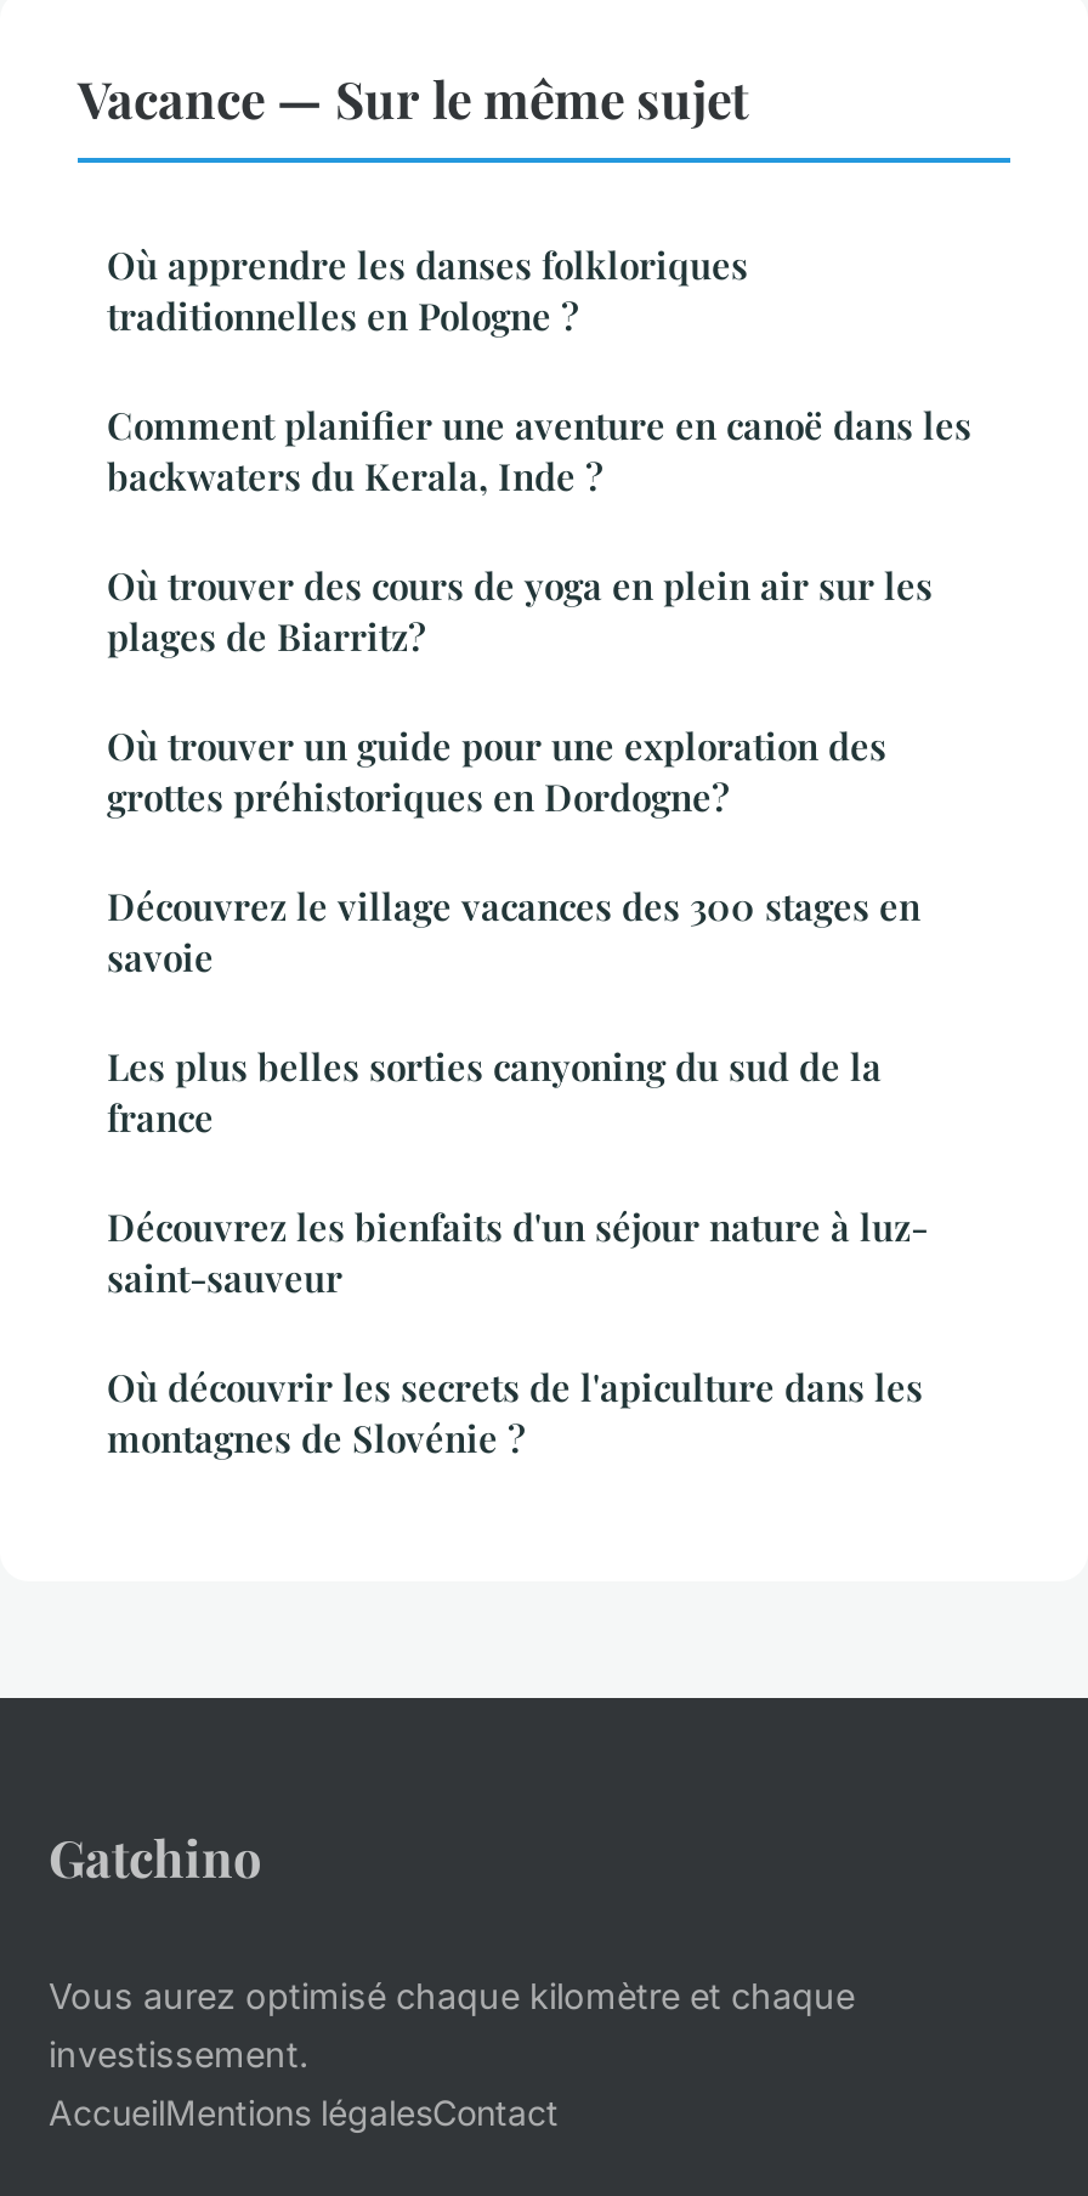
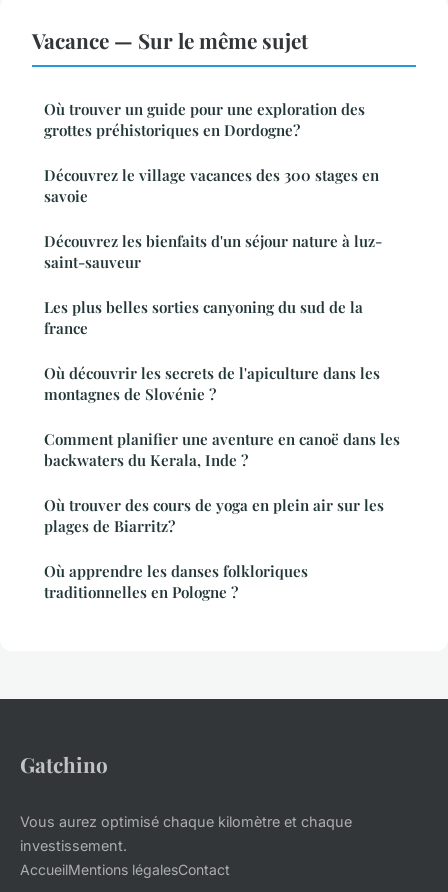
moved down: Comment planifier une aventure en canoë dans les | backwaters du Kerala, Inde ? | Où trouver des cours de yoga en plein air sur les | plages de Biarritz? | Où apprendre les danses folkloriques | traditionnelles en Pologne ?

moved up: Où trouver un guide pour une exploration des | grottes préhistoriques en Dordogne? | Découvrez le village vacances des 300 stages en | savoie

moved down: Les plus belles sorties canyoning du sud de la | france

moved up: Découvrez les bienfaits d'un séjour nature à luz- | saint-sauveur

moved up: Où découvrir les secrets de l'apiculture dans les | montagnes de Slovénie ?
